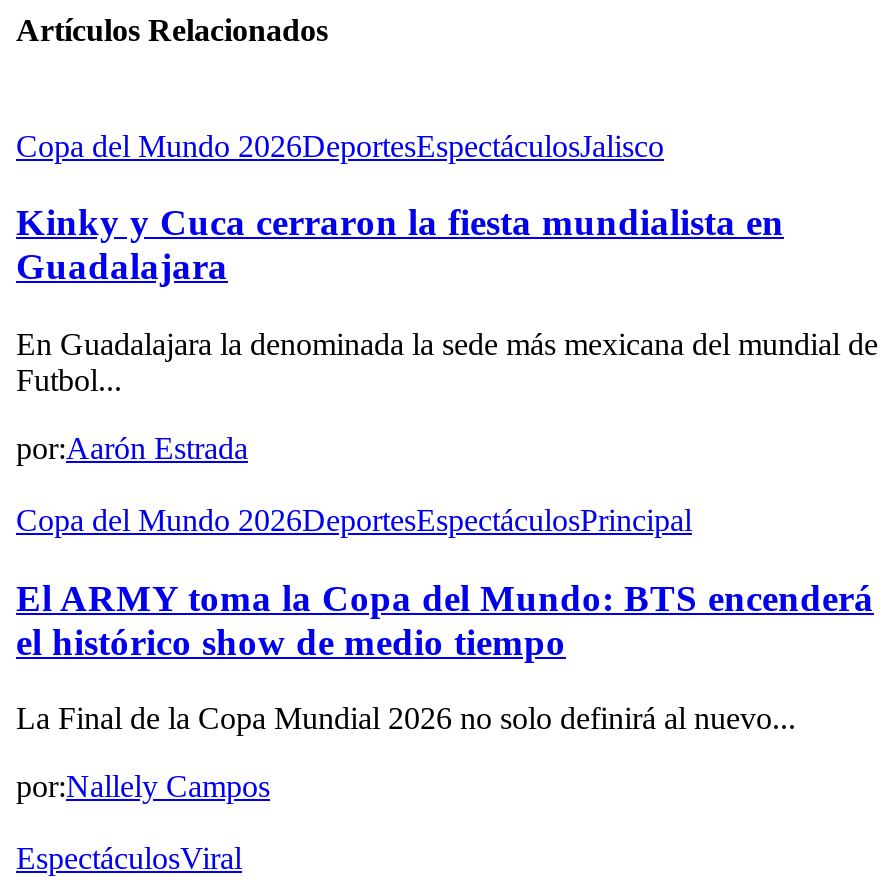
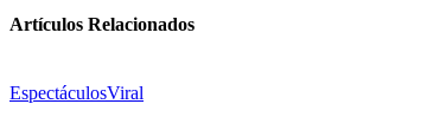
- Copa del Mundo 2026DeportesEspectáculosJalisco
- Kinky y Cuca cerraron la fiesta mundialista en
- Guadalajara
- En Guadalajara la denominada la sede más mexicana del mundial de
- Futbol...
- por:Aarón Estrada
- Copa del Mundo 2026DeportesEspectáculosPrincipal
- El ARMY toma la Copa del Mundo: BTS encenderá
- el histórico show de medio tiempo
- La Final de la Copa Mundial 2026 no solo definirá al nuevo...
- por:Nallely Campos
